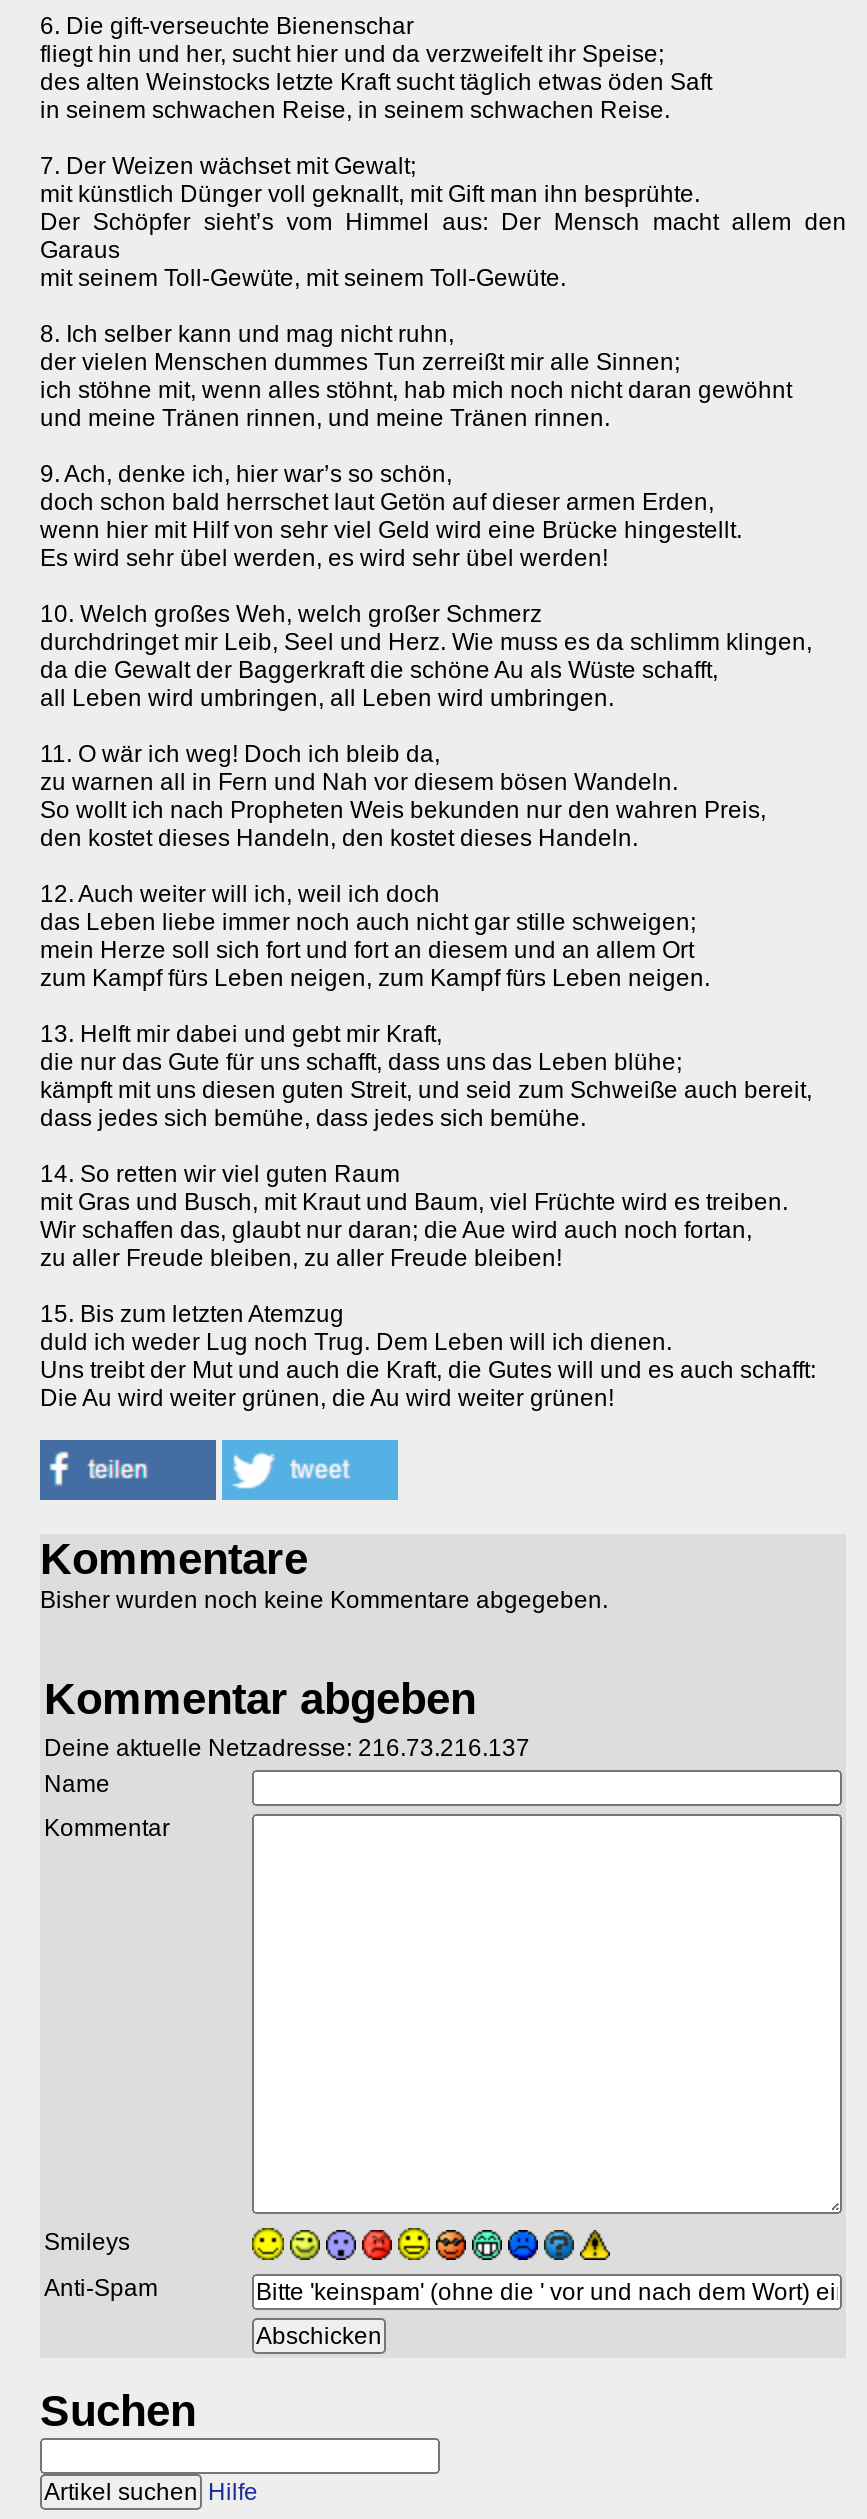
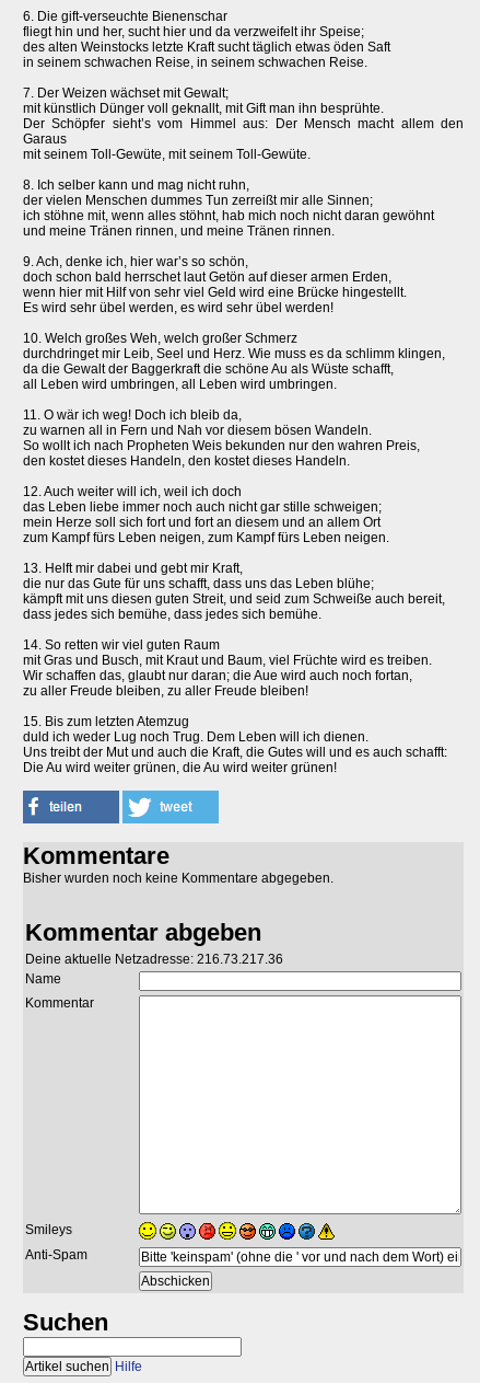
- Deine aktuelle Netzadresse: 216.73.216.137
+ Deine aktuelle Netzadresse: 216.73.217.36
